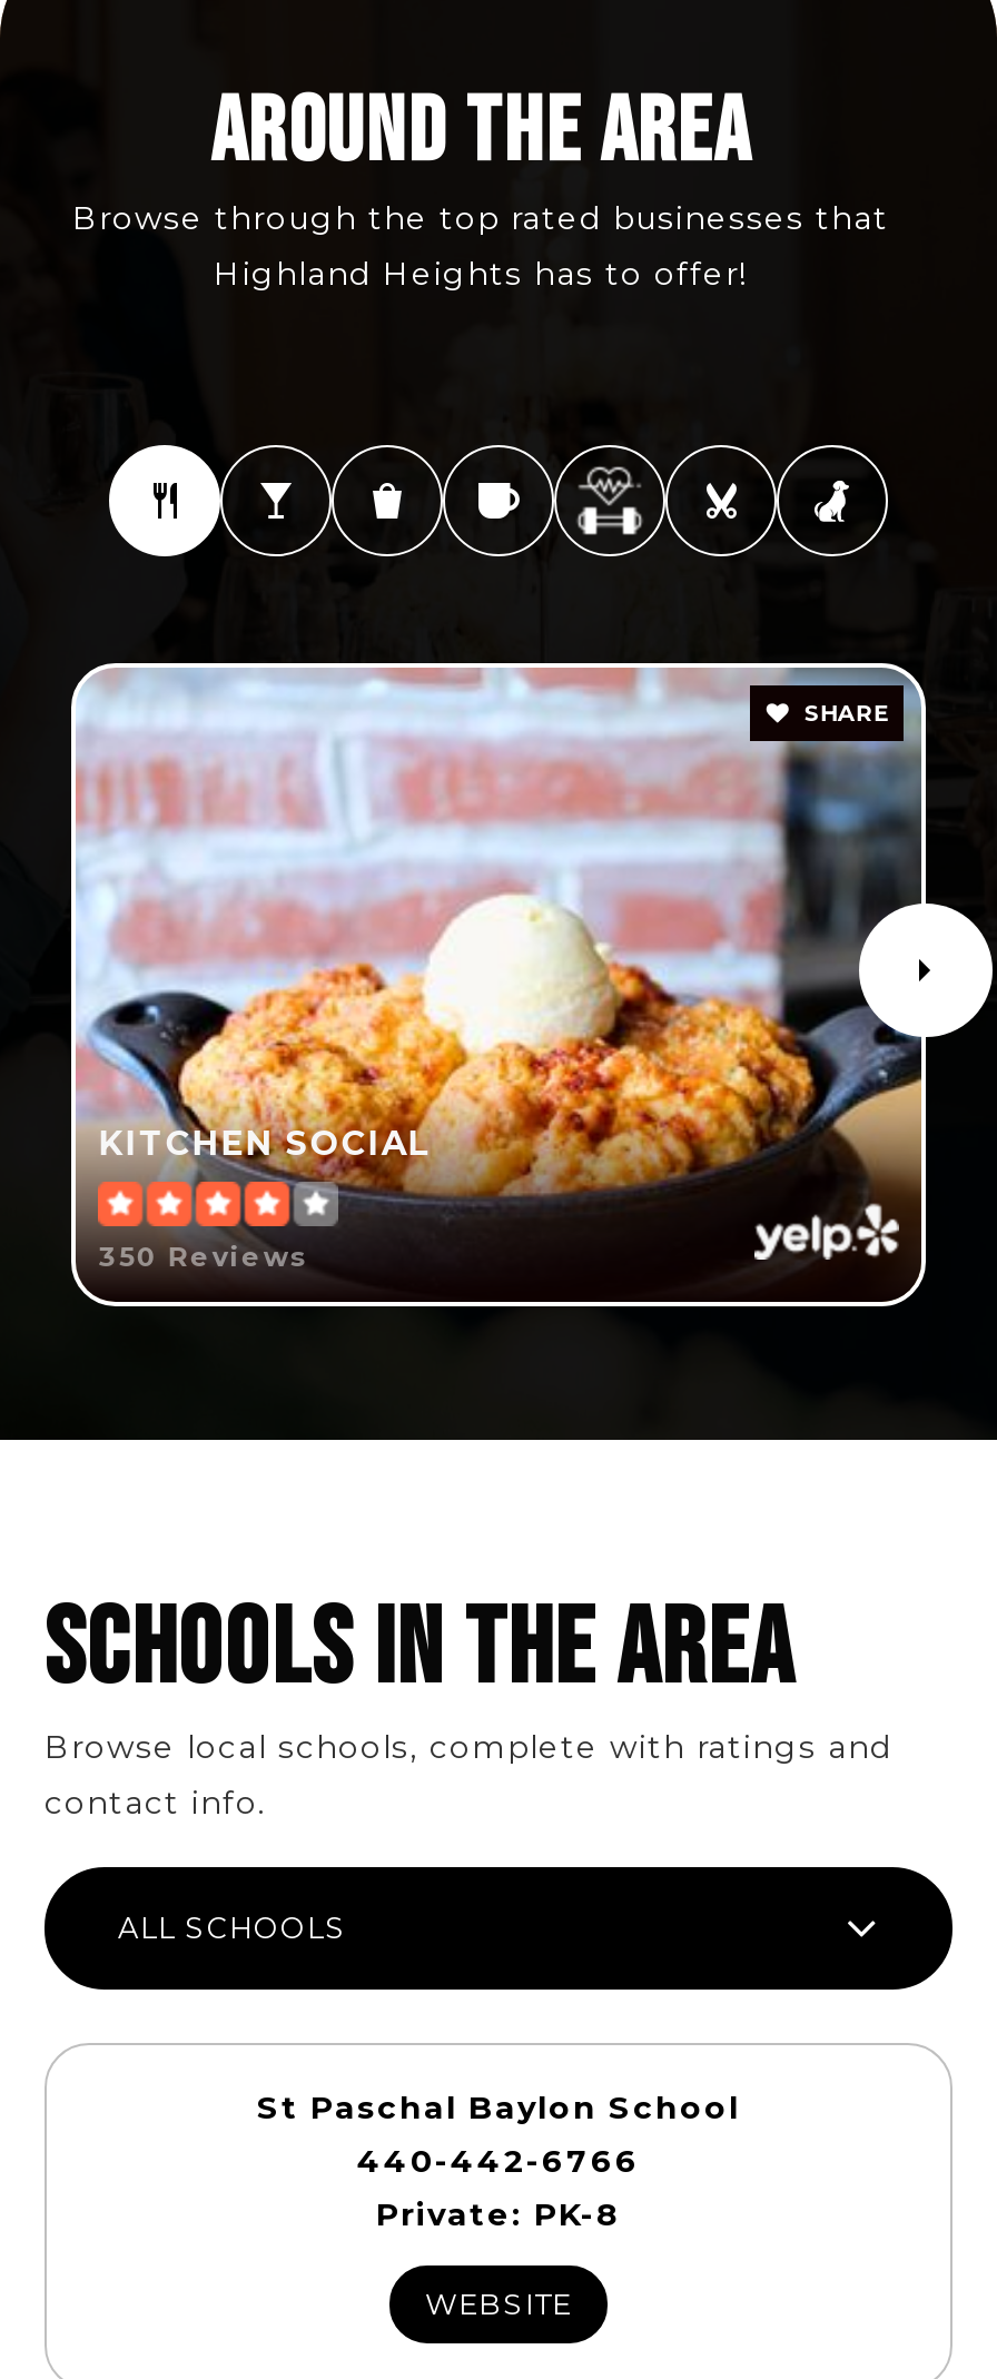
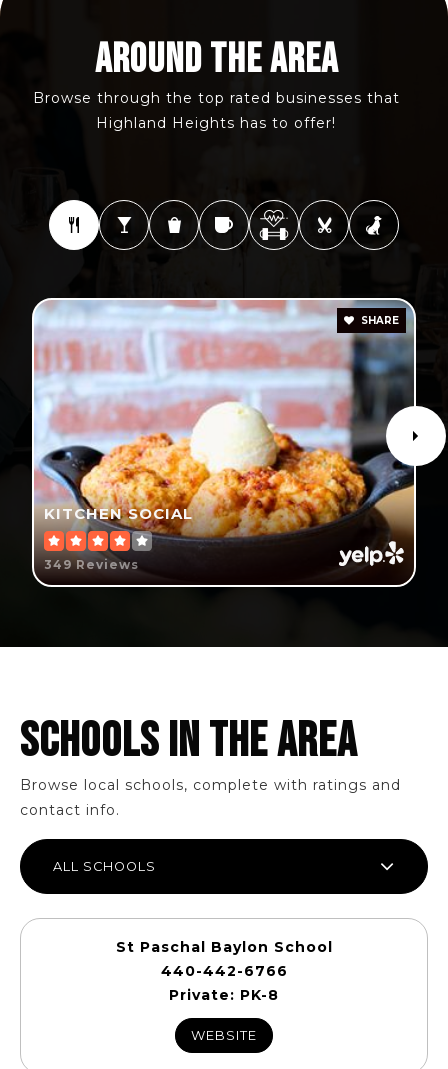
- 350 Reviews
+ 349 Reviews
